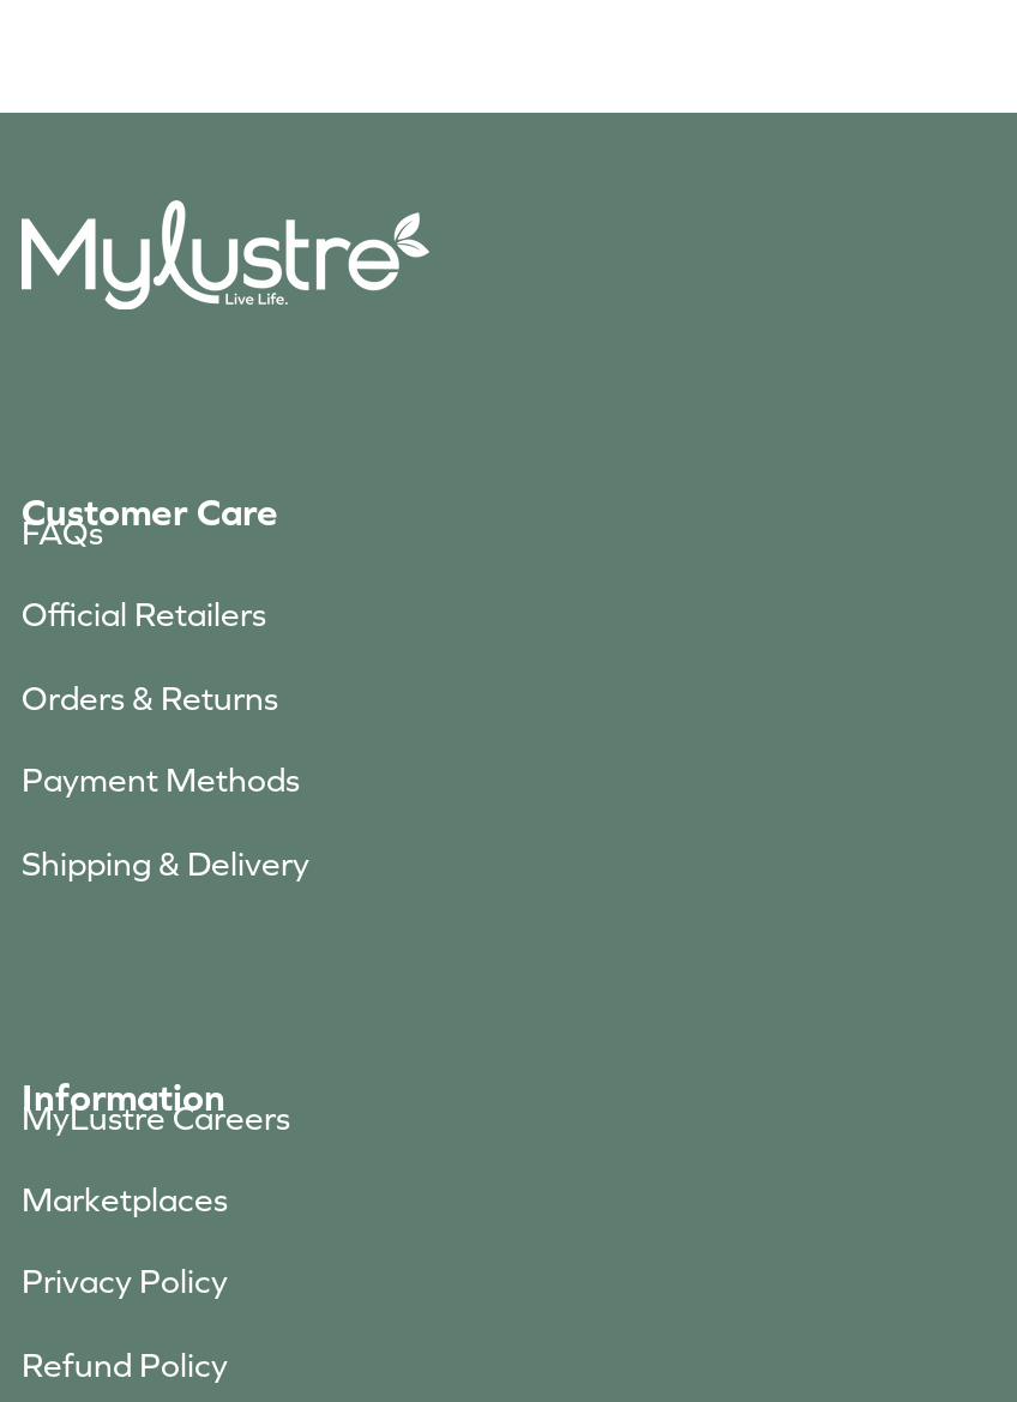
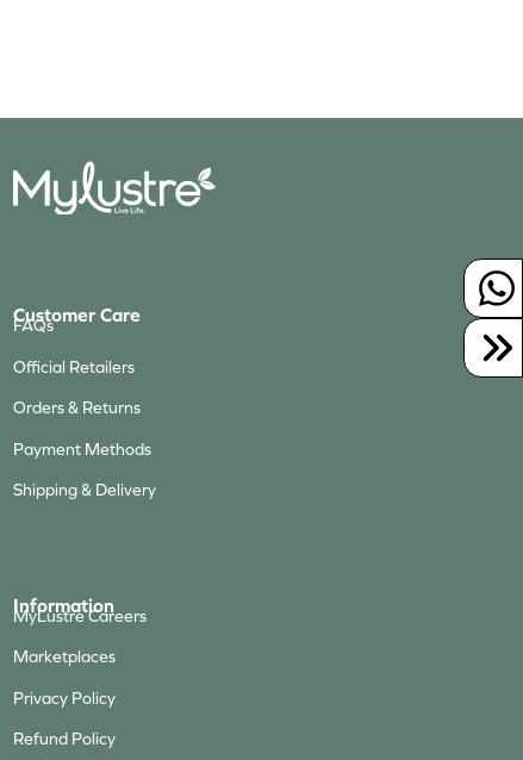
+ [image]
